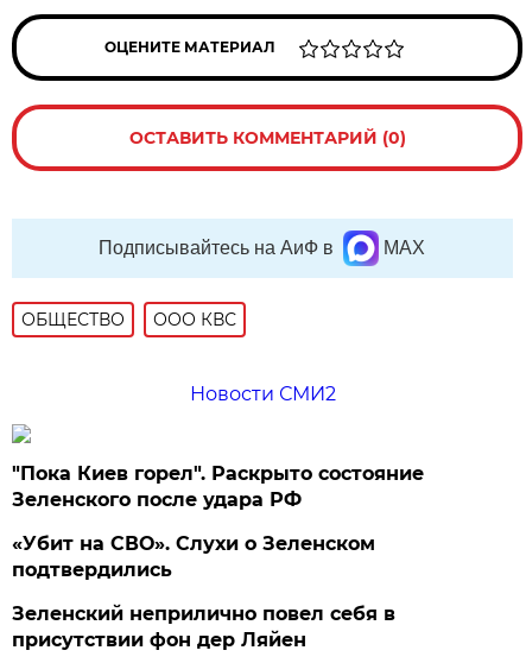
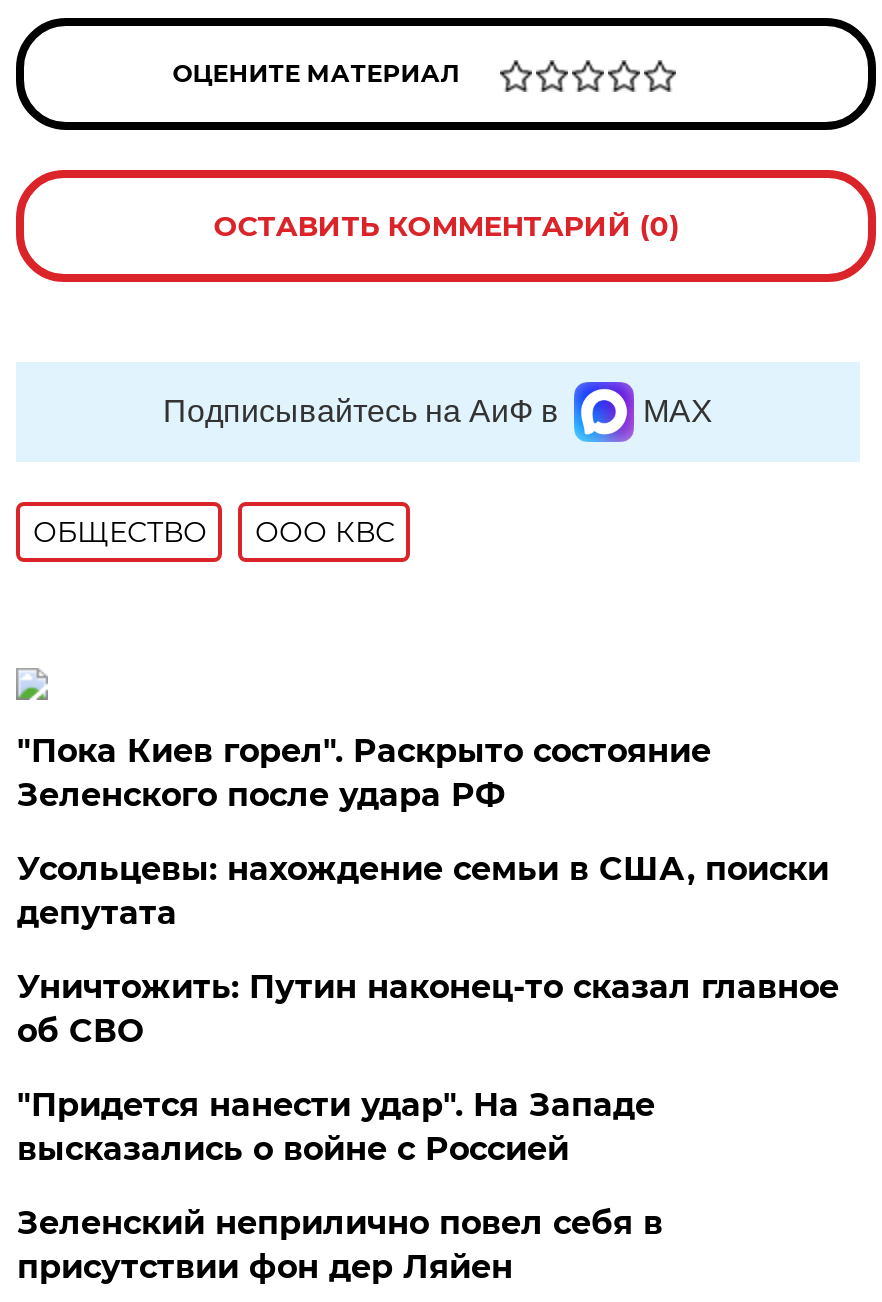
- Новости СМИ2

moved up: "Пока Киев горел". Раскрыто состояние | Зеленского после удара РФ

- «Убит на СВО». Слухи о Зеленском
- подтвердились
+ Усольцевы: нахождение семьи в США, поиски
+ депутата
+ Уничтожить: Путин наконец-то сказал главное
+ об СВО
+ "Придется нанести удар". На Западе
+ высказались о войне с Россией
